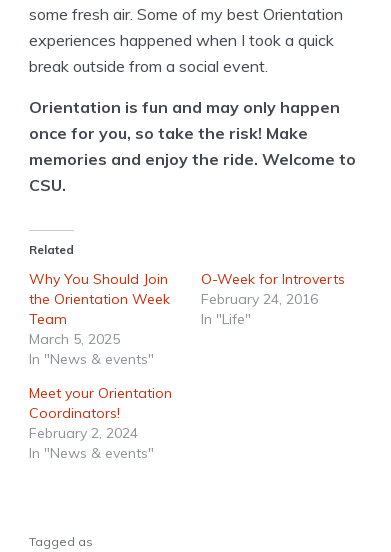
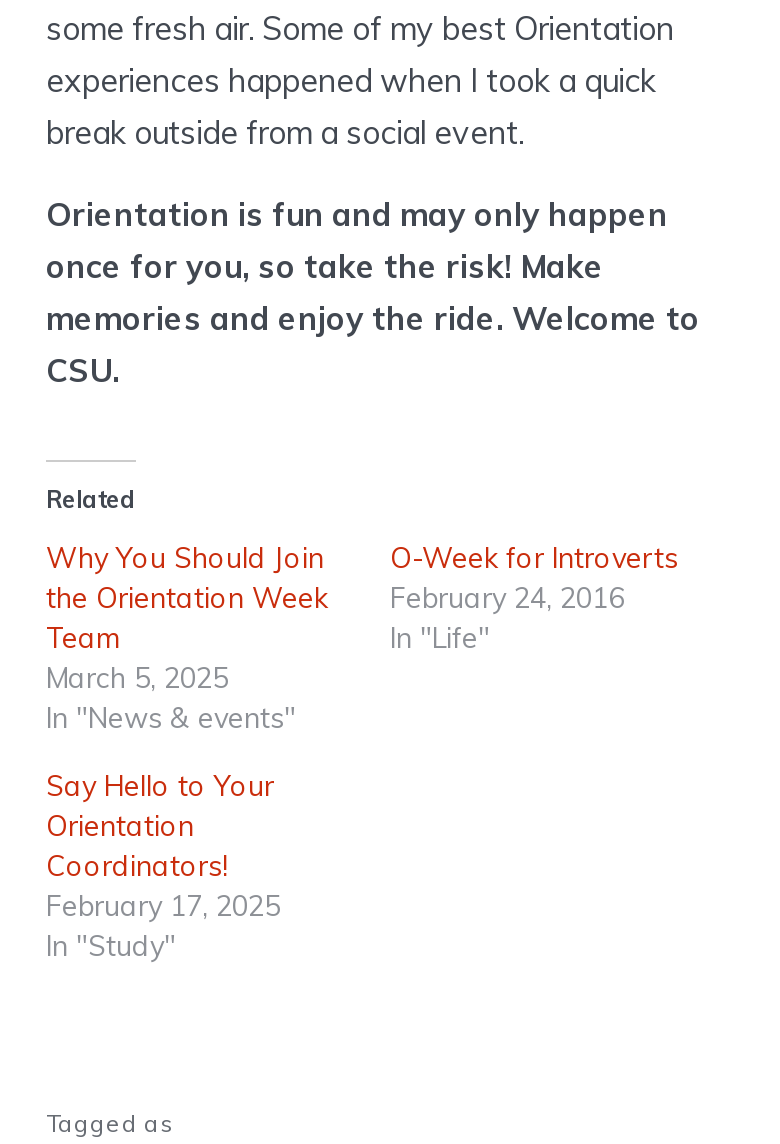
- Meet your Orientation
+ Say Hello to Your
+ Orientation

- February 2, 2024
- In "News & events"
+ February 17, 2025
+ In "Study"
